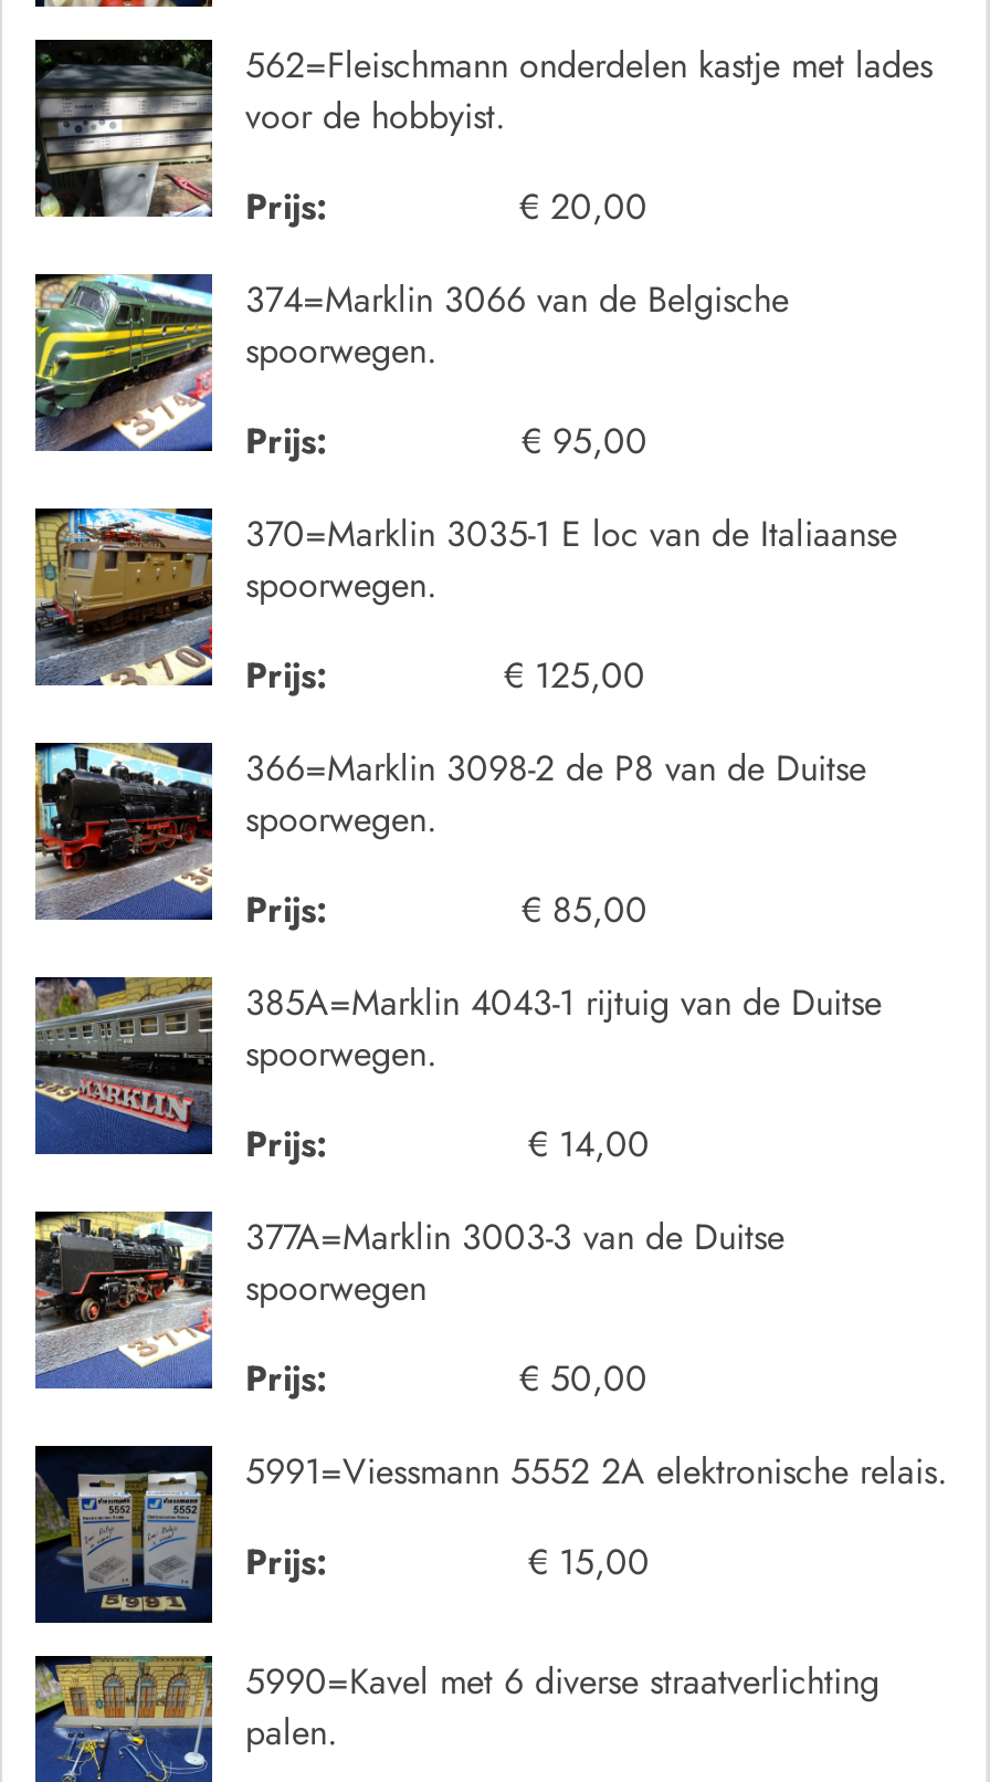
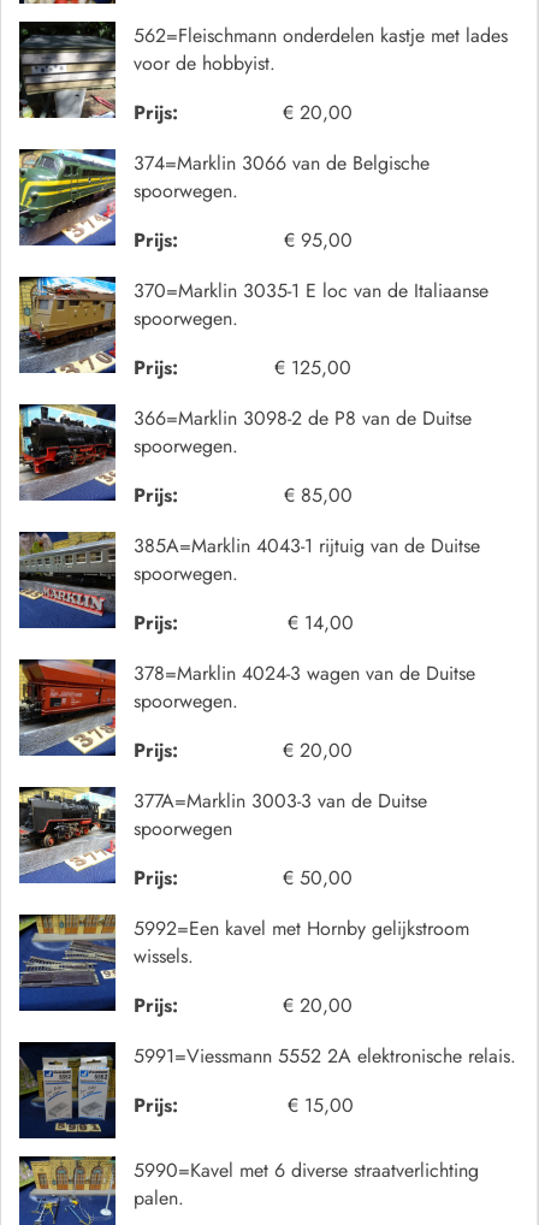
+ [image]
+ 378=Marklin 4024-3 wagen van de Duitse
+ spoorwegen.
+ Prijs:
+ € 20,00

+ [image]
+ 5992=Een kavel met Hornby gelijkstroom
+ wissels.
+ Prijs:
+ € 20,00
